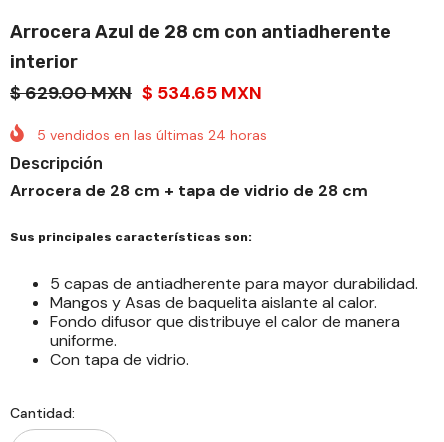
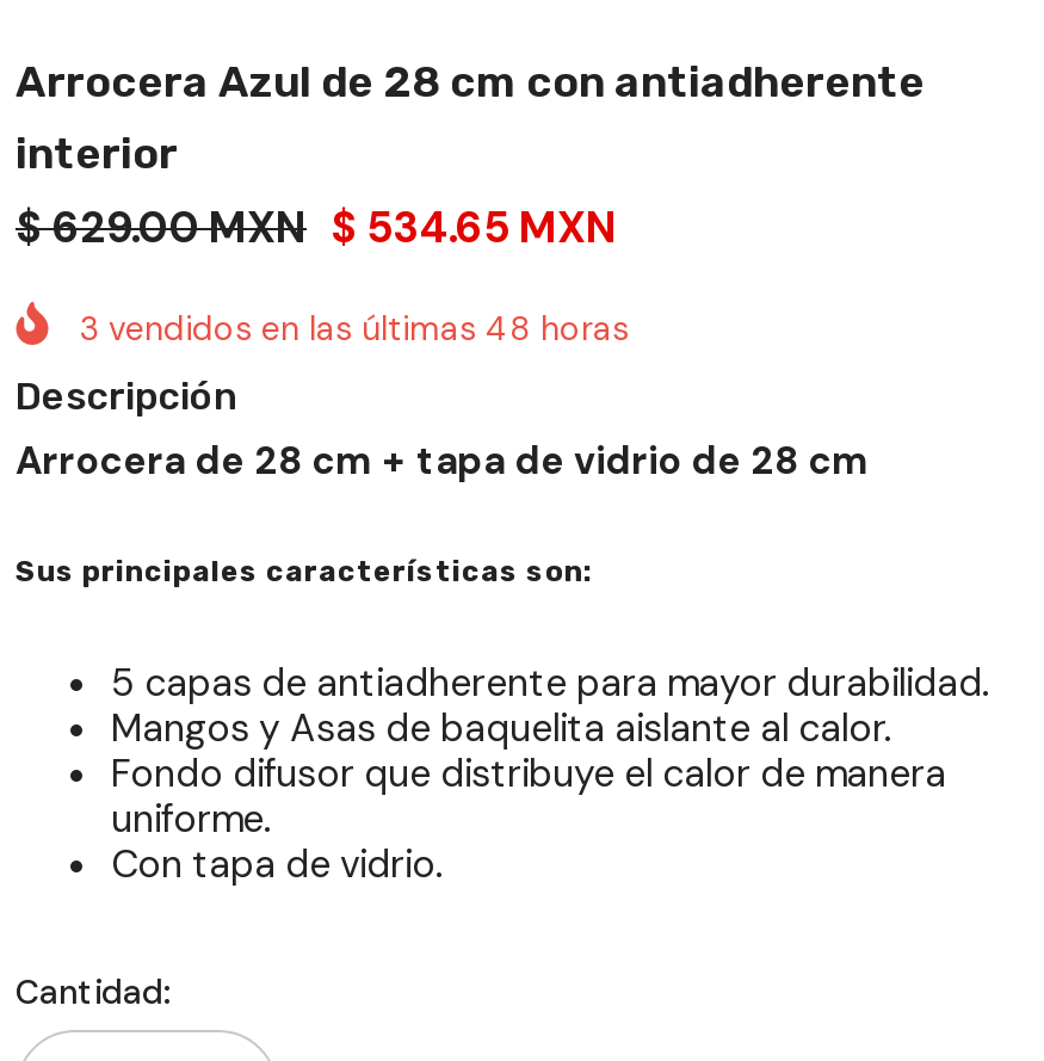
- 5 vendidos en las últimas 24 horas
+ 3 vendidos en las últimas 48 horas
